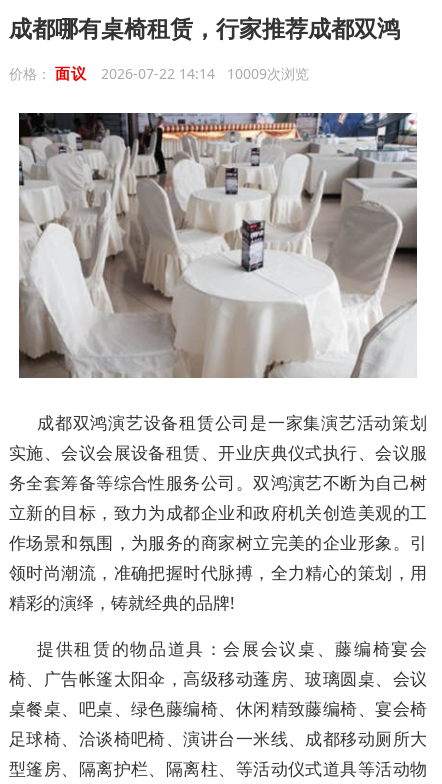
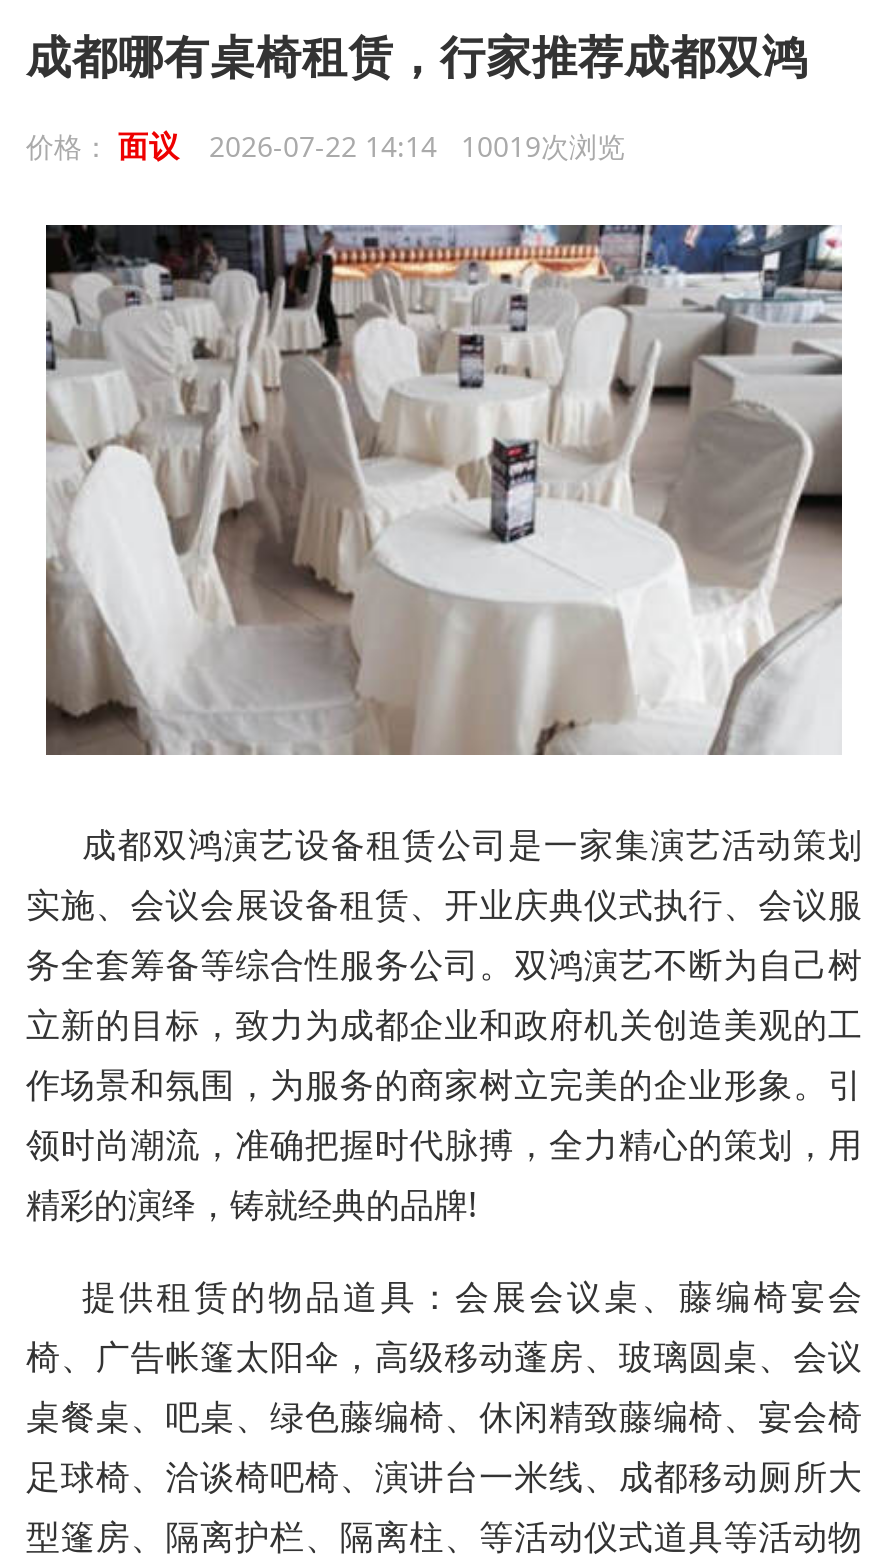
- 价格：面议 2026-07-22 14:14 10009次浏览
+ 价格：面议 2026-07-22 14:14 10019次浏览
